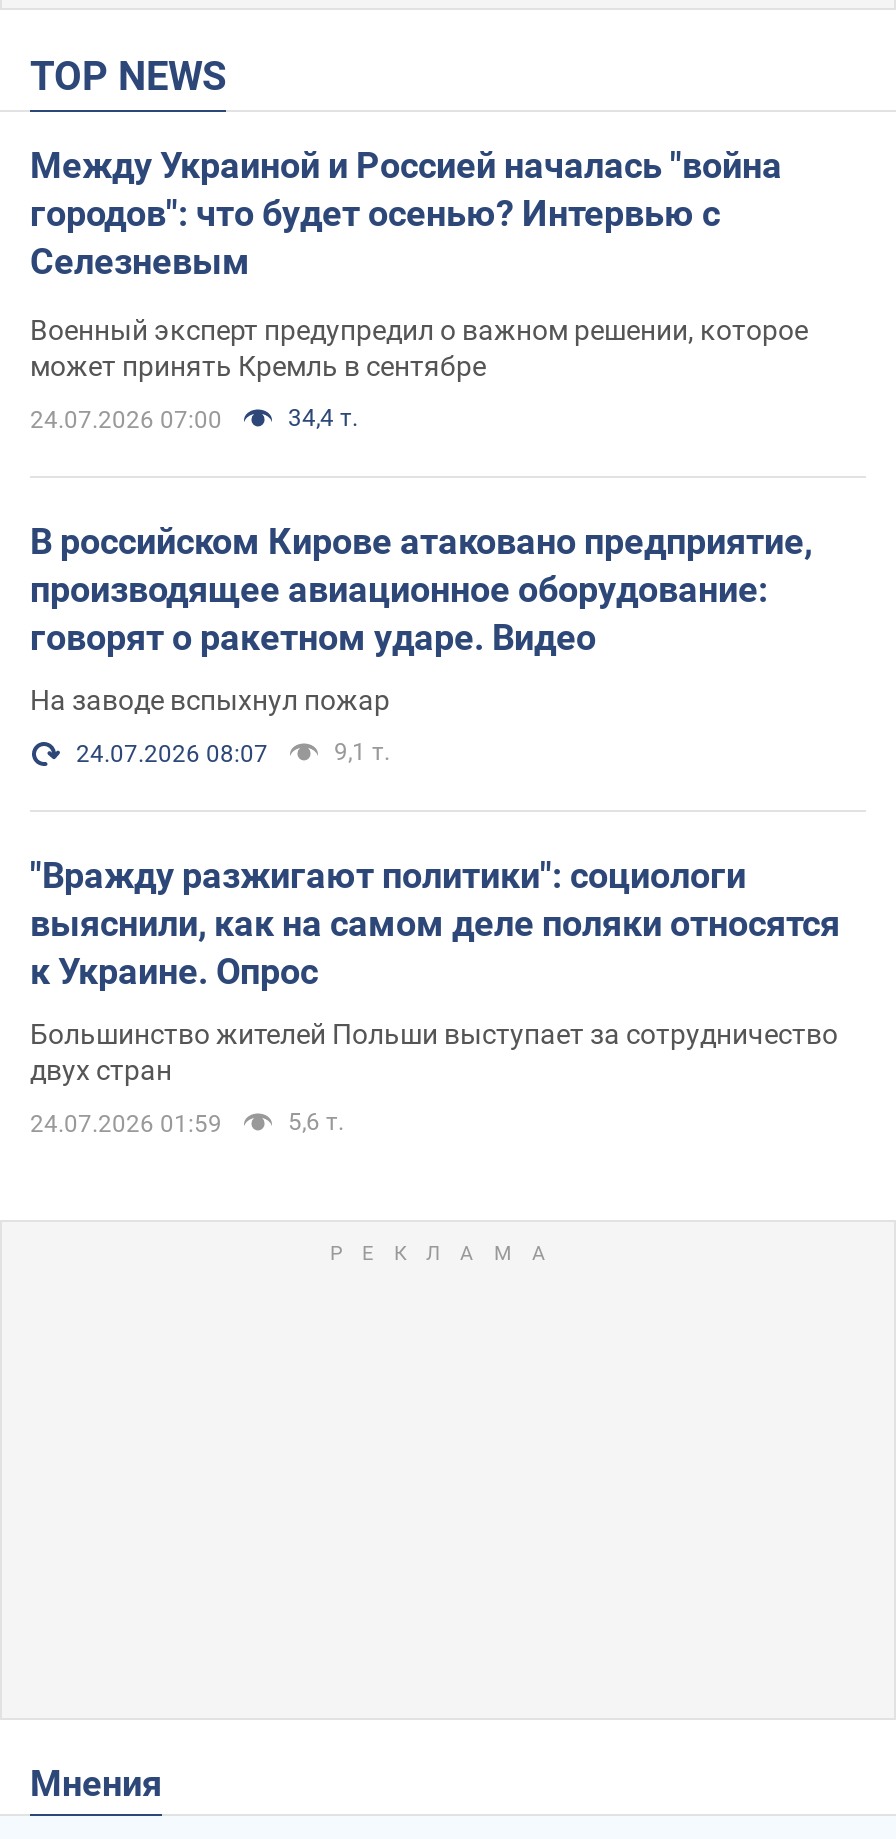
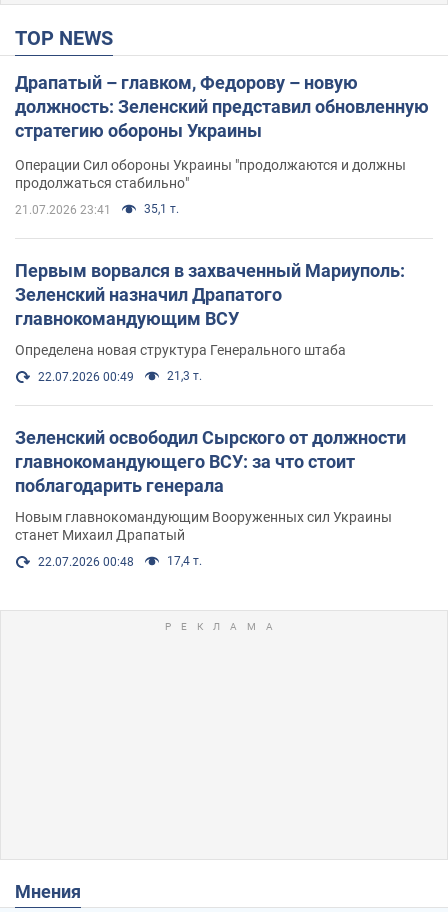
- Между Украиной и Россией началась "война
- городов": что будет осенью? Интервью с
- Селезневым
+ Драпатый – главком, Федорову – новую
+ должность: Зеленский представил обновленную
+ стратегию обороны Украины

- Военный эксперт предупредил о важном решении, которое
- может принять Кремль в сентябре
+ Операции Сил обороны Украины "продолжаются и должны
+ продолжаться стабильно"

- 24.07.2026 07:00
- 34,4 т.
+ 21.07.2026 23:41
+ 35,1 т.

- В российском Кирове атаковано предприятие,
- производящее авиационное оборудование:
- говорят о ракетном ударе. Видео
+ Первым ворвался в захваченный Мариуполь:
+ Зеленский назначил Драпатого
+ главнокомандующим ВСУ

- На заводе вспыхнул пожар
+ Определена новая структура Генерального штаба

- 24.07.2026 08:07
- 9,1 т.
+ 22.07.2026 00:49
+ 21,3 т.

- "Вражду разжигают политики": социологи
- выяснили, как на самом деле поляки относятся
- к Украине. Опрос
+ Зеленский освободил Сырского от должности
+ главнокомандующего ВСУ: за что стоит
+ поблагодарить генерала

- Большинство жителей Польши выступает за сотрудничество
- двух стран
+ Новым главнокомандующим Вооруженных сил Украины
+ станет Михаил Драпатый

- 24.07.2026 01:59
- 5,6 т.
+ 22.07.2026 00:48
+ 17,4 т.
